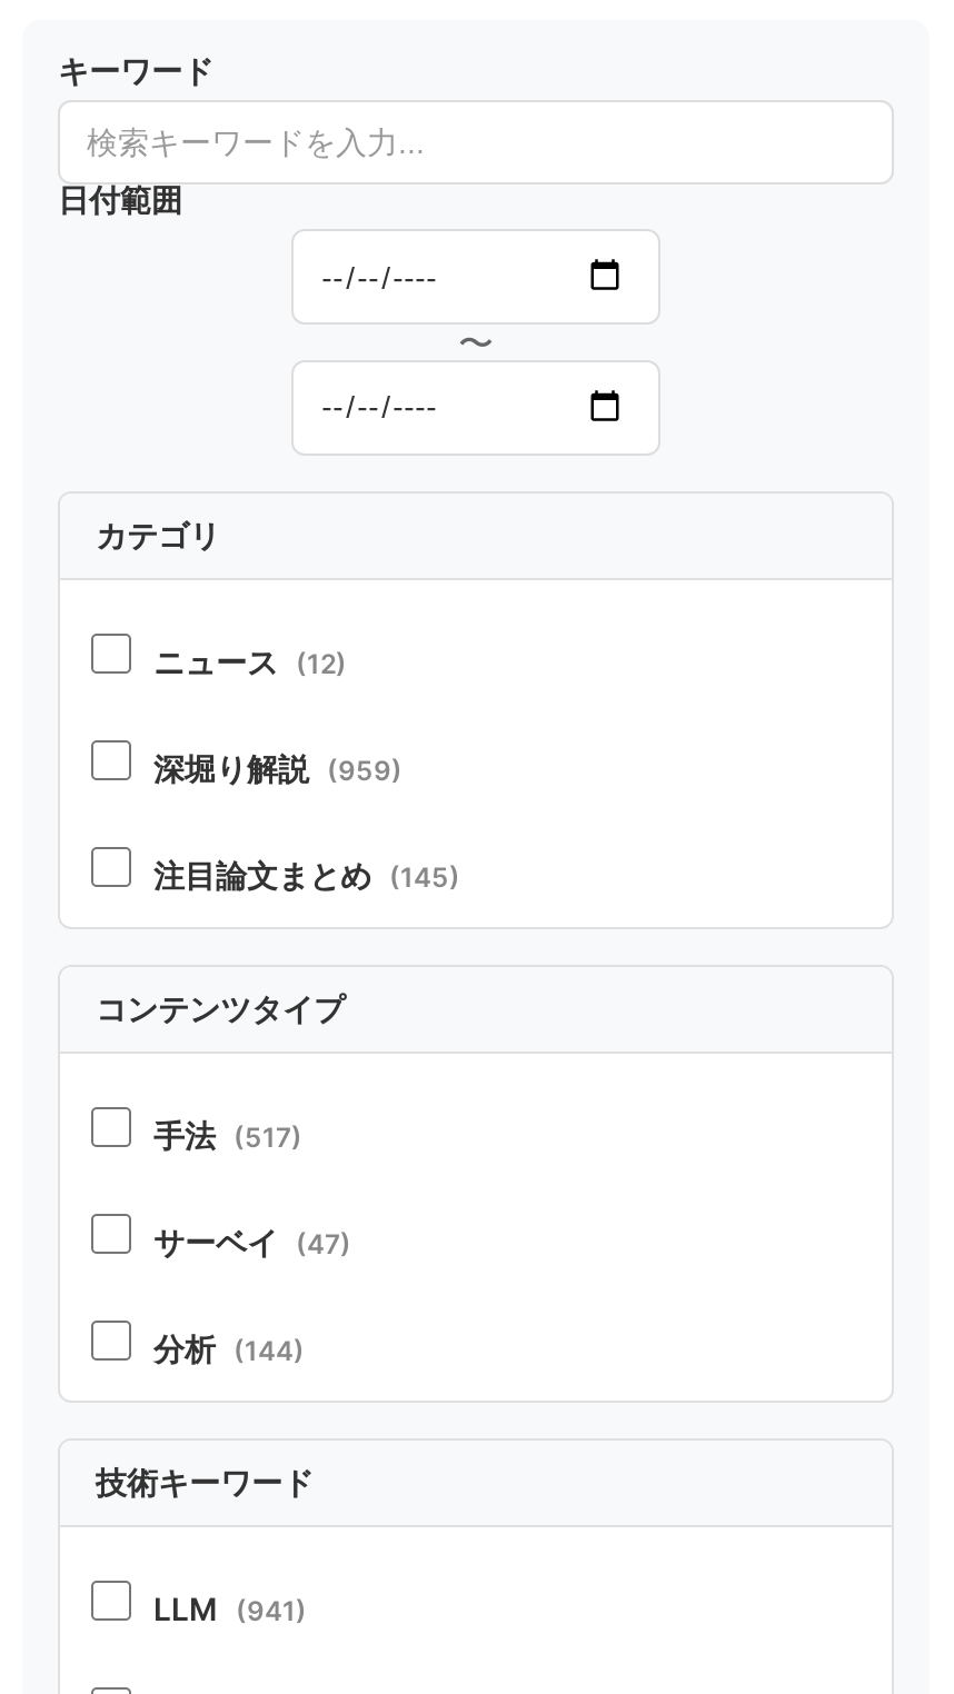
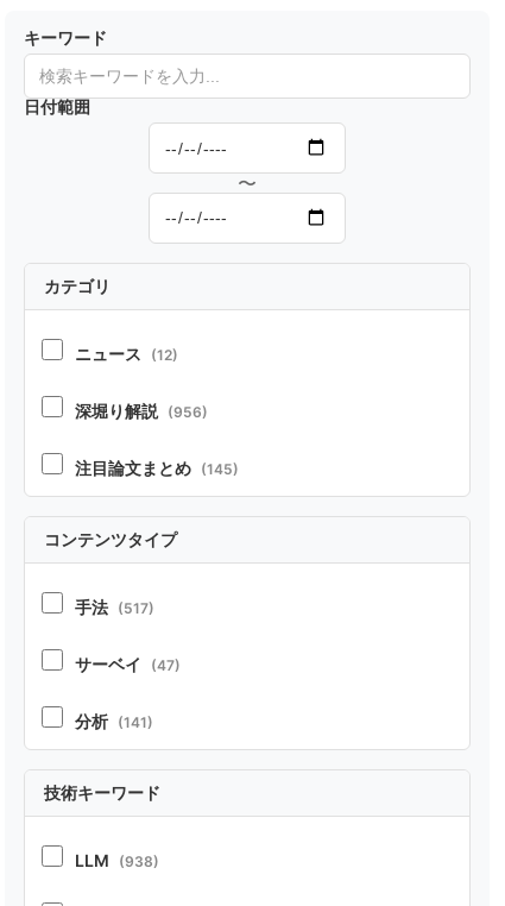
- 深堀り解説 (959)
+ 深堀り解説 (956)

- 分析 (144)
+ 分析 (141)

- LLM (941)
+ LLM (938)
